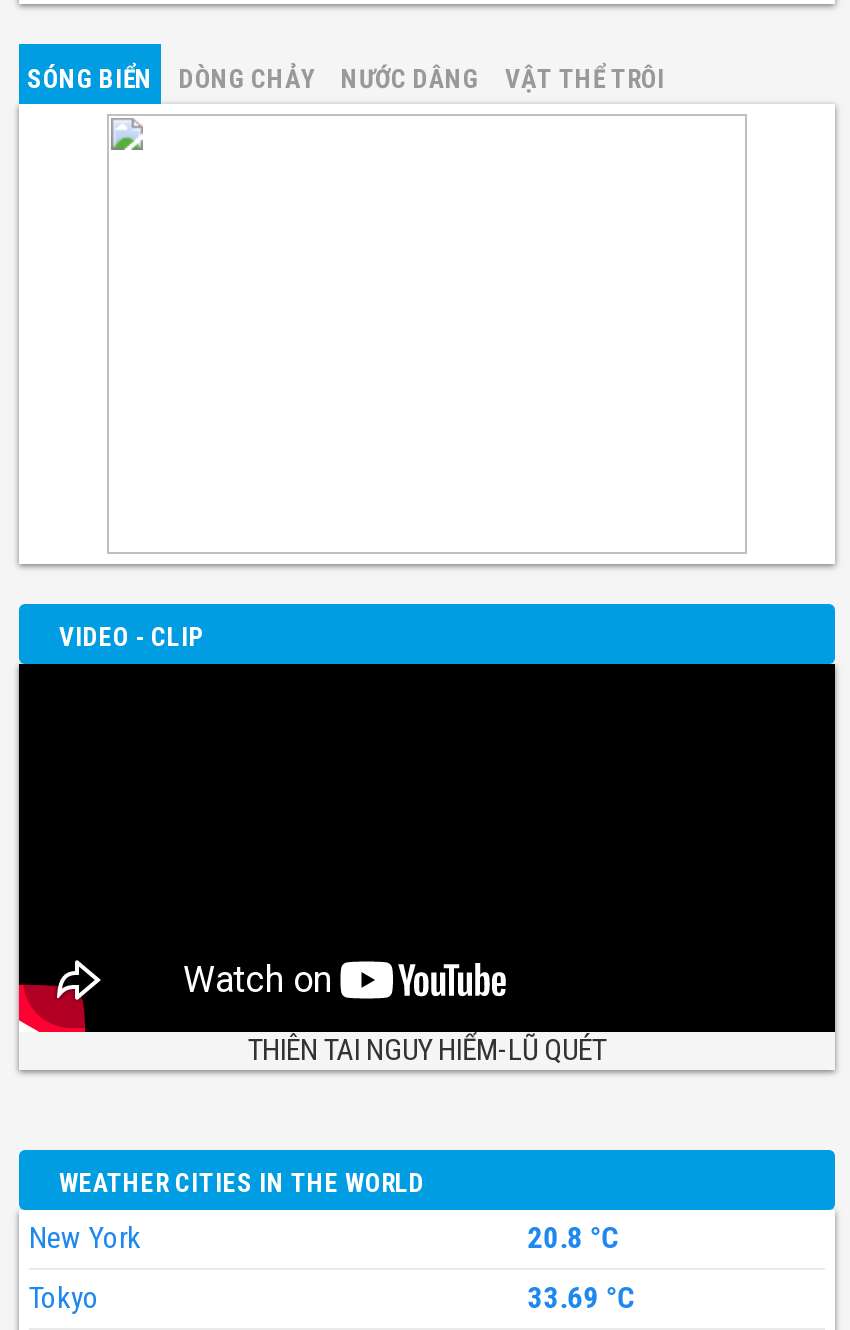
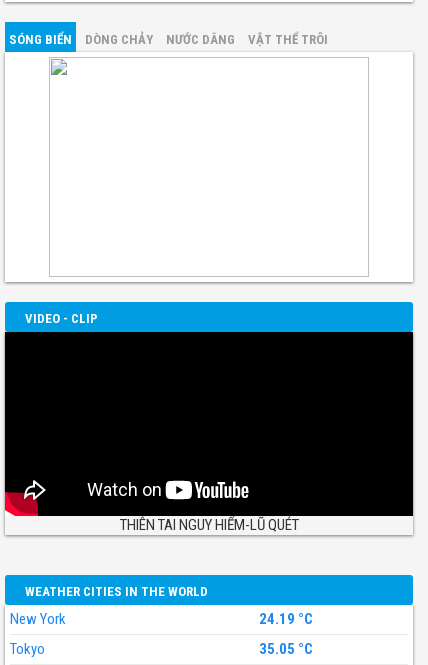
- 20.8 °C
+ 24.19 °C

- 33.69 °C
+ 35.05 °C
